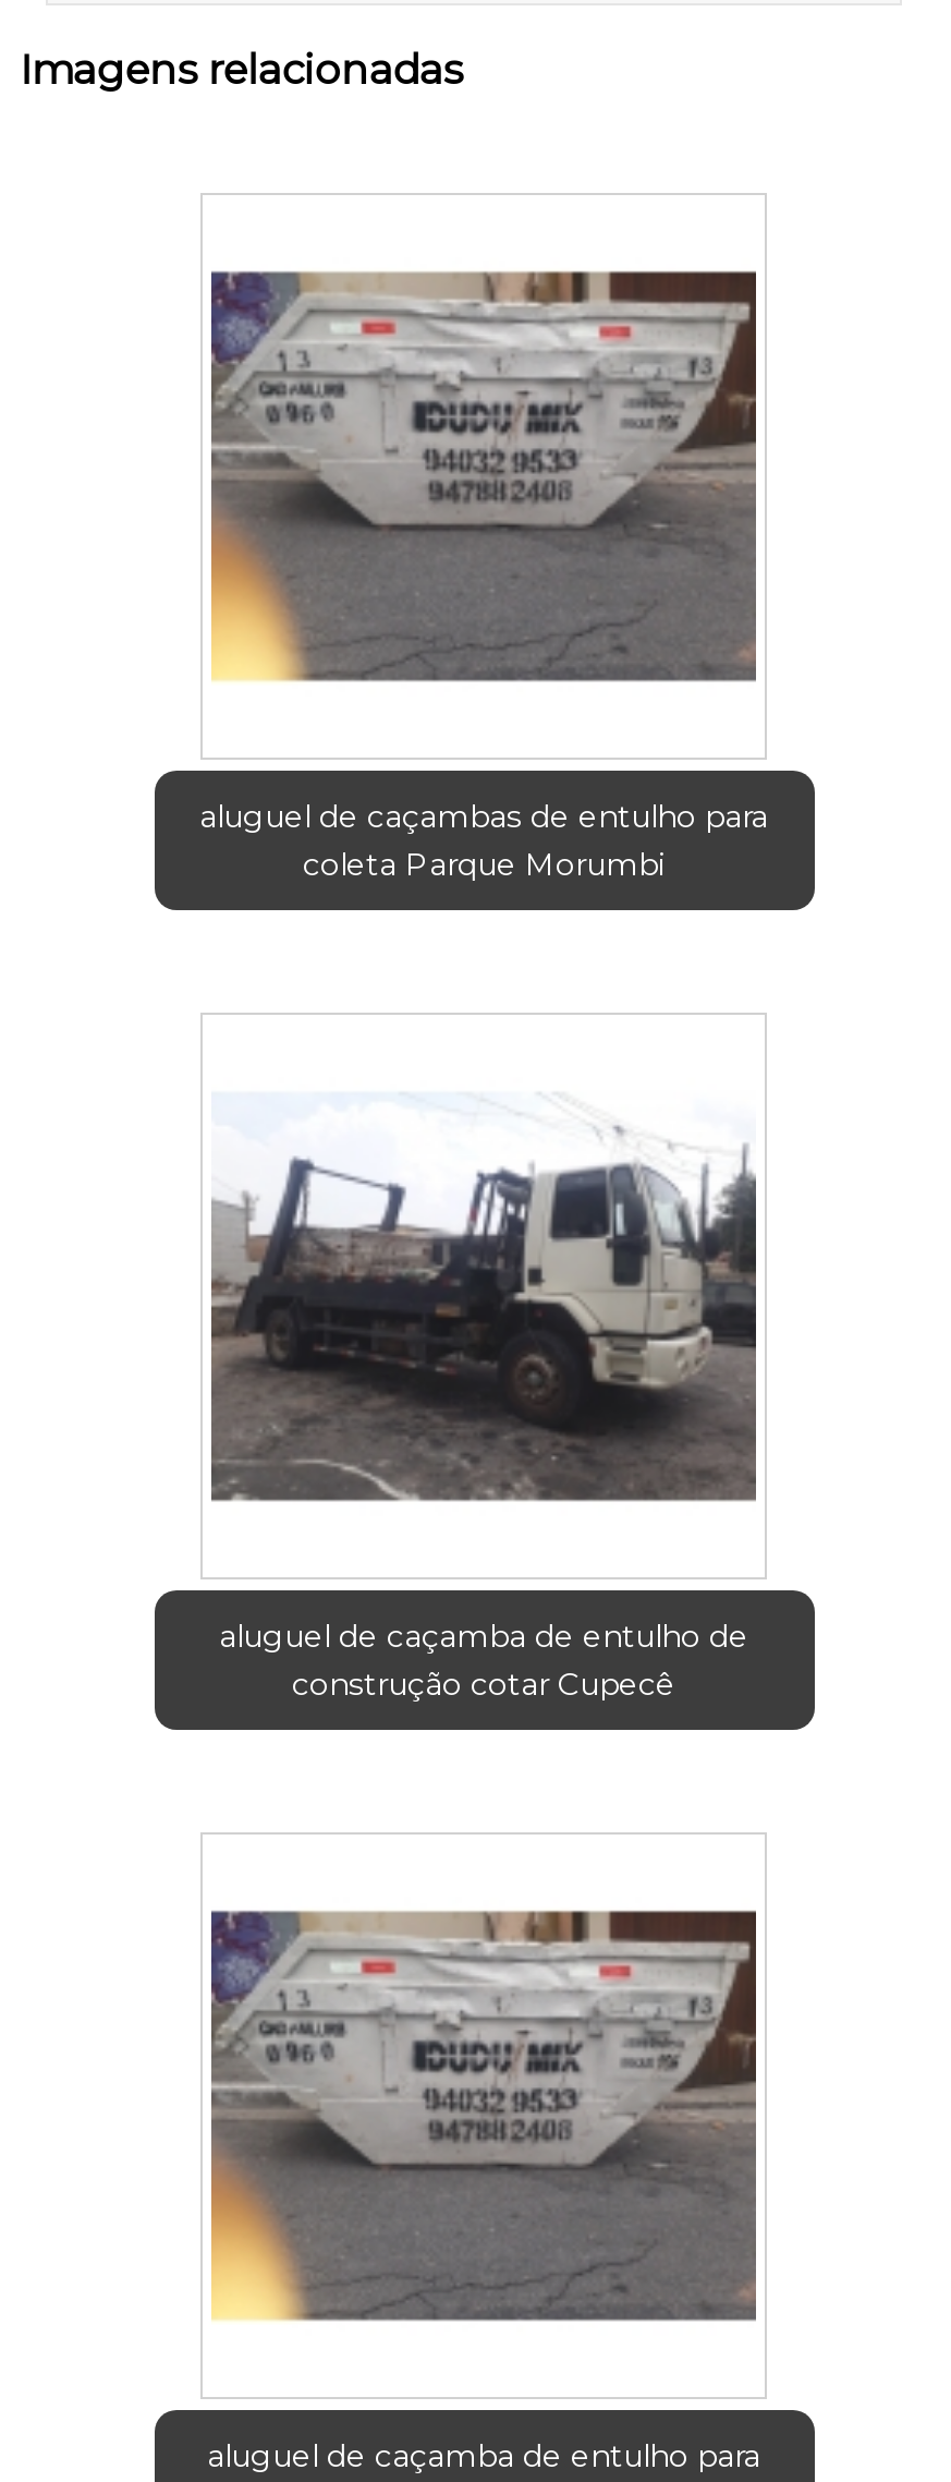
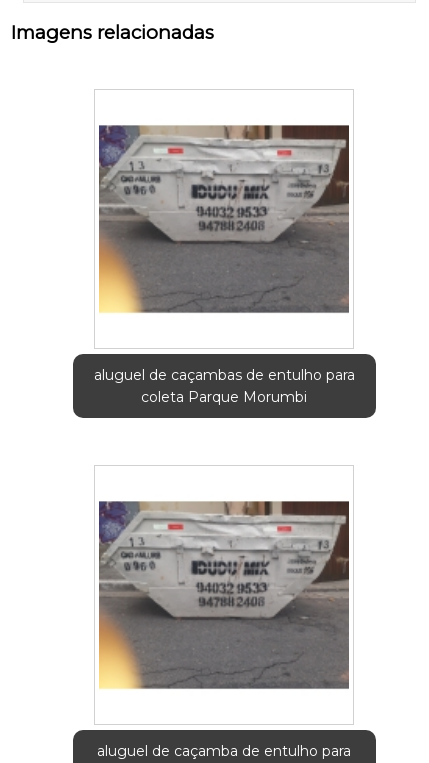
- [image]

- aluguel de caçamba de entulho de
- construção cotar Cupecê
